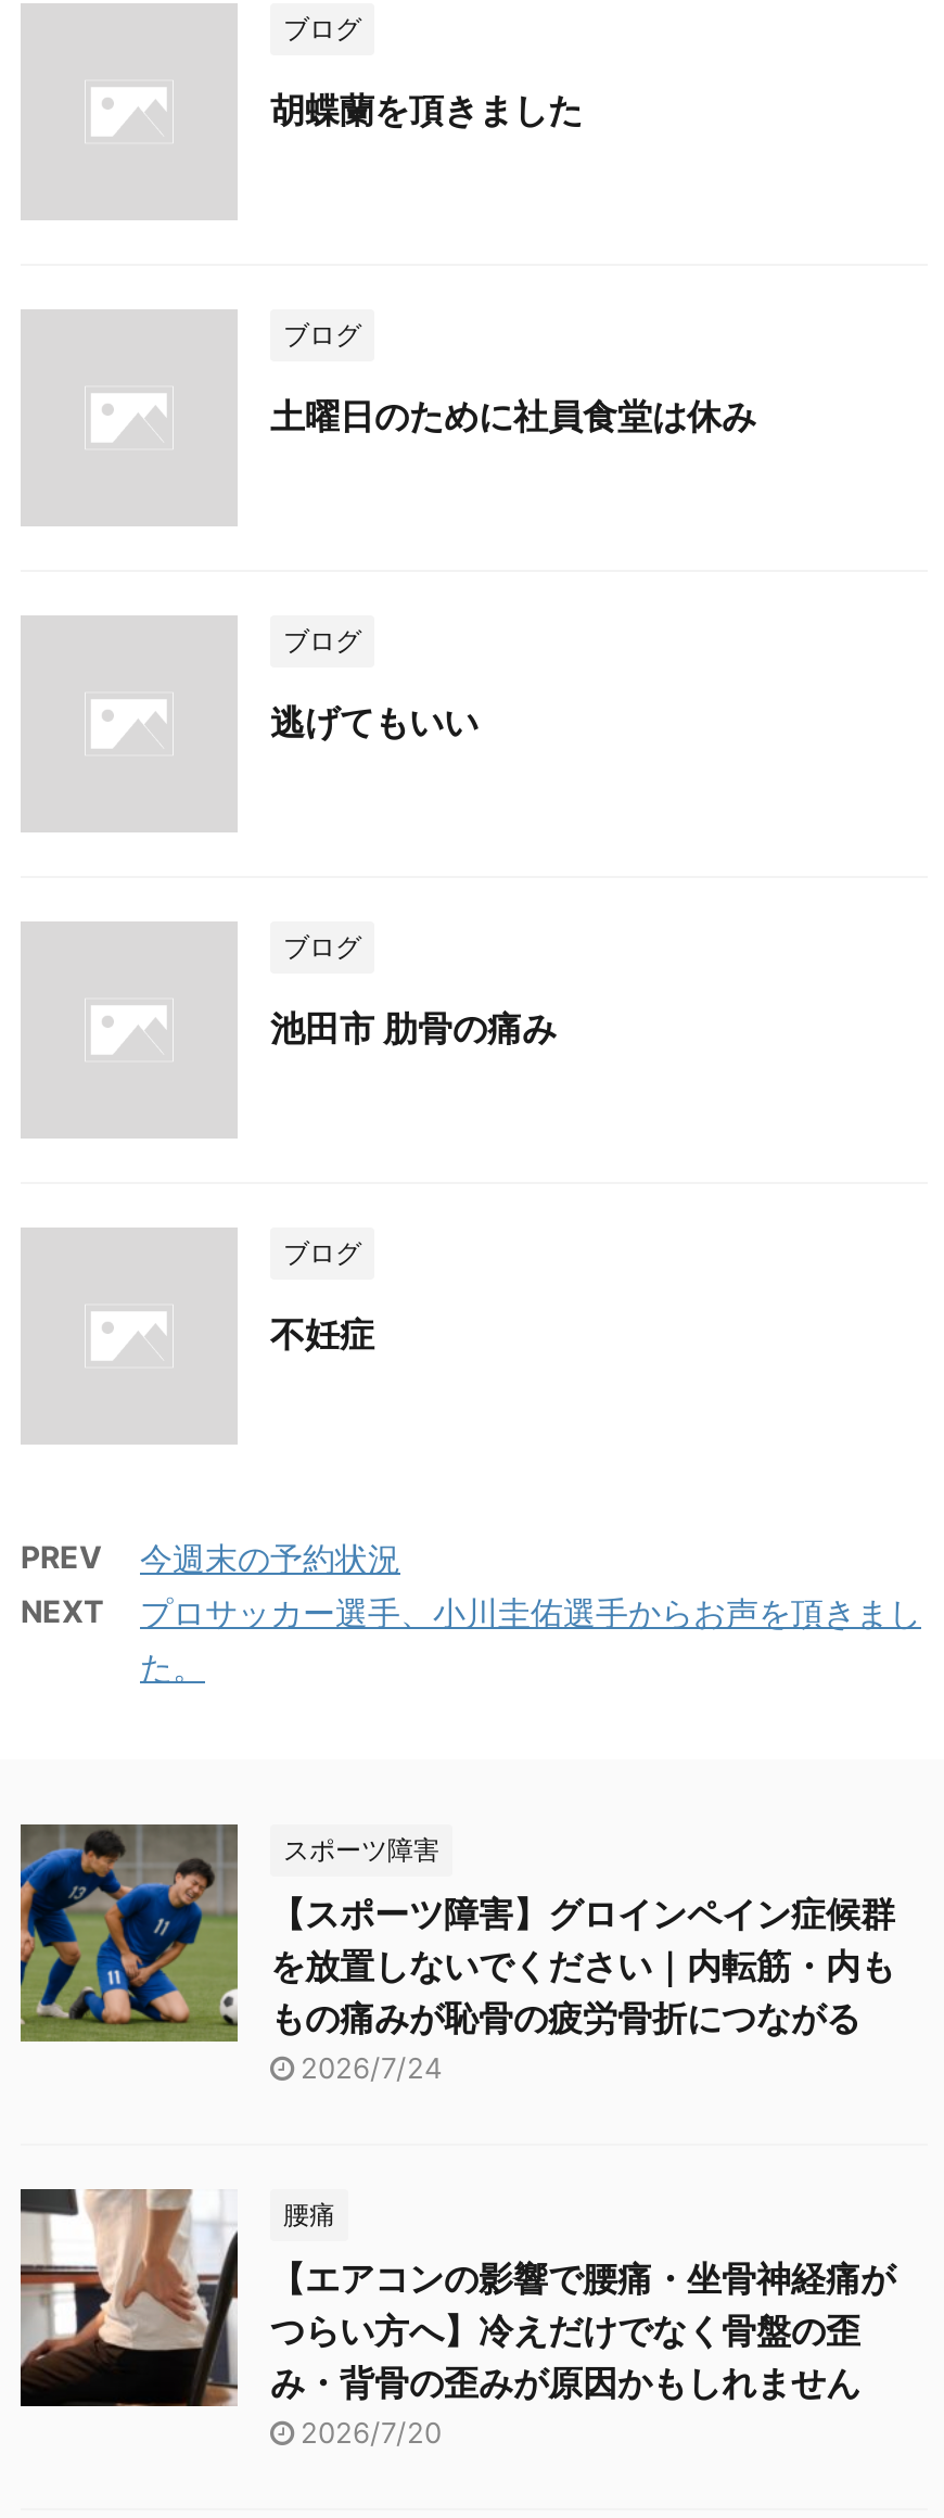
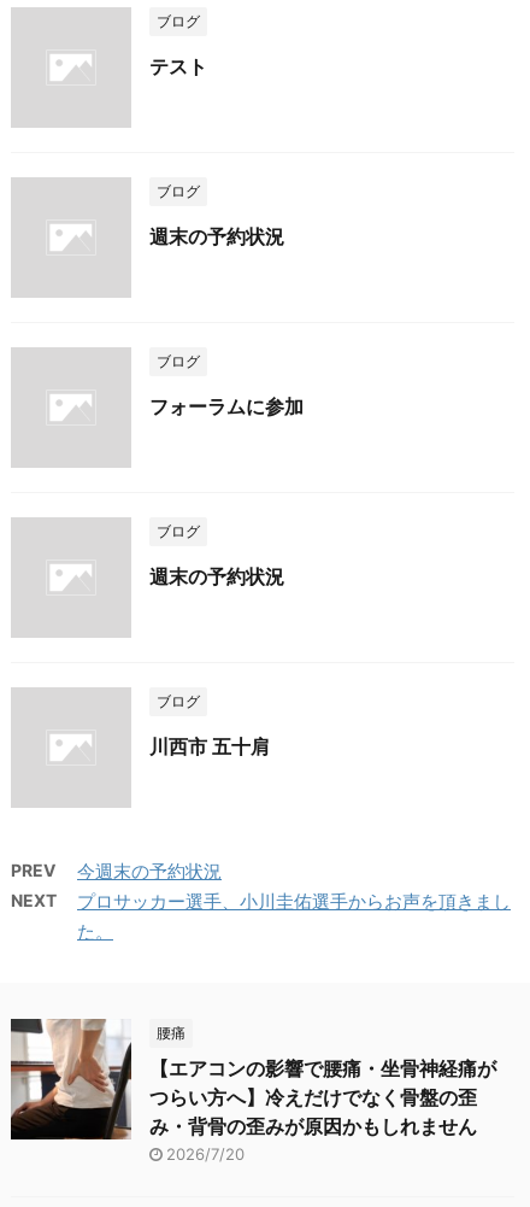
- 胡蝶蘭を頂きました
+ テスト

- 土曜日のために社員食堂は休み
+ 週末の予約状況

- 逃げてもいい
+ フォーラムに参加

- 池田市 肋骨の痛み
+ 週末の予約状況

- 不妊症
+ 川西市 五十肩

- [image]
- スポーツ障害
- 【スポーツ障害】グロインペイン症候群
- を放置しないでください｜内転筋・内も
- もの痛みが恥骨の疲労骨折につながる
- 2026/7/24
